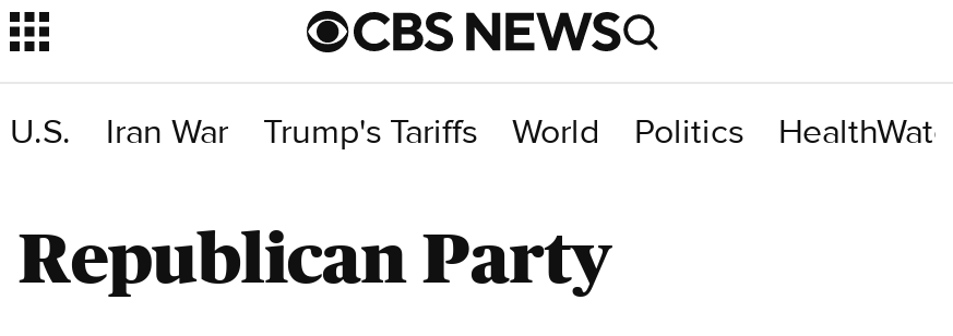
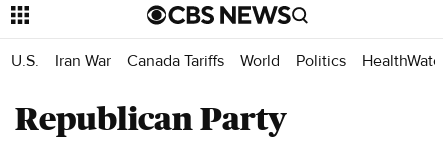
- Trump's Tariffs
+ Canada Tariffs
